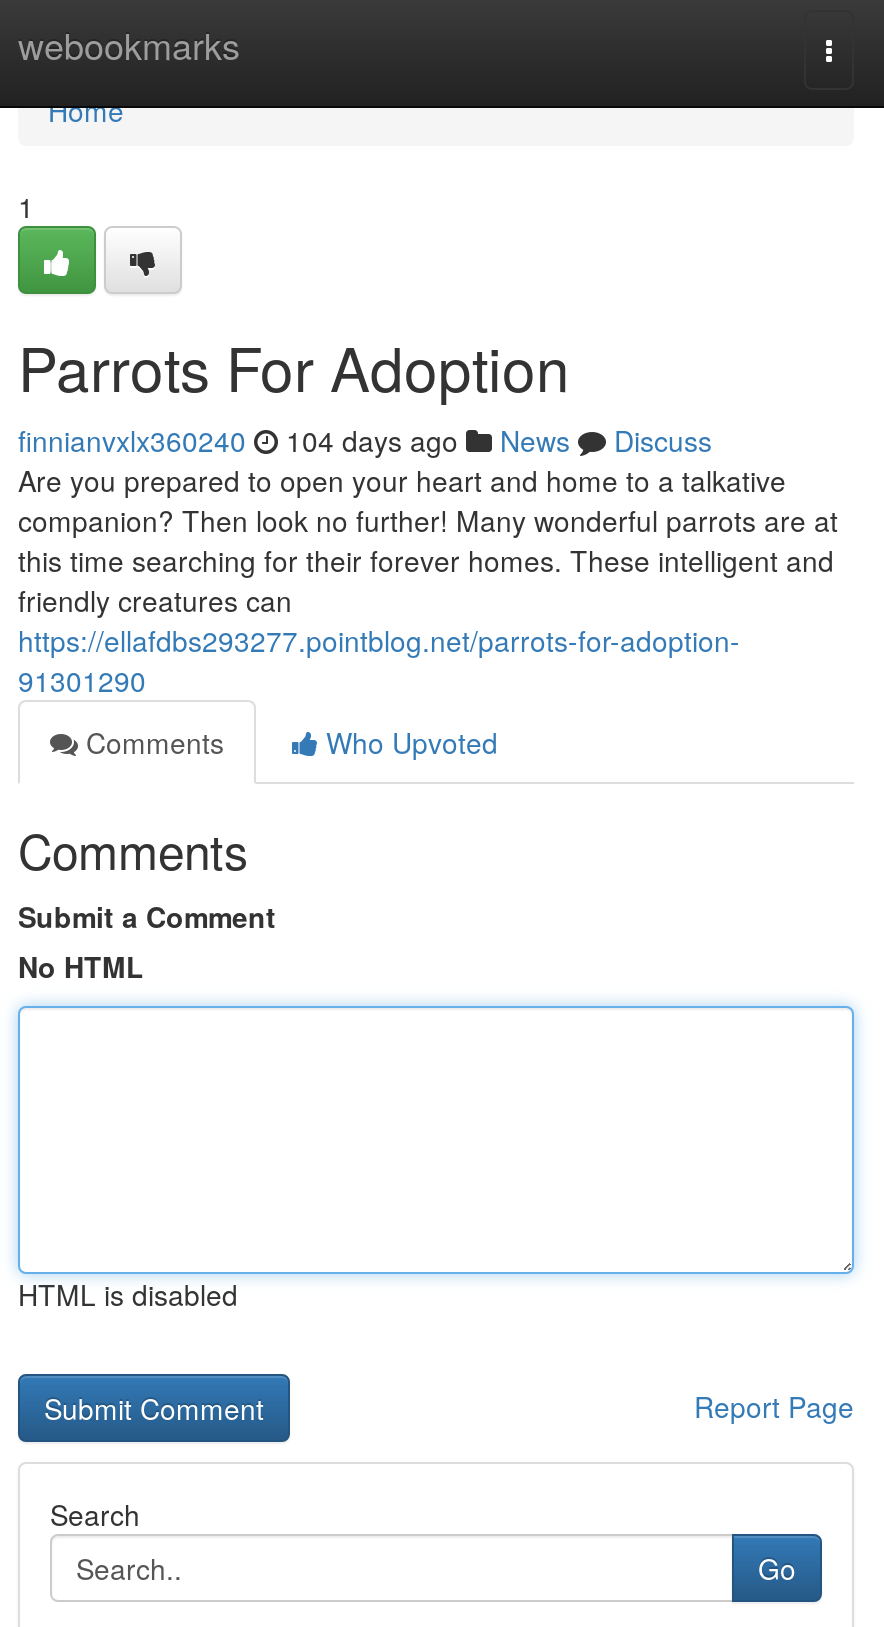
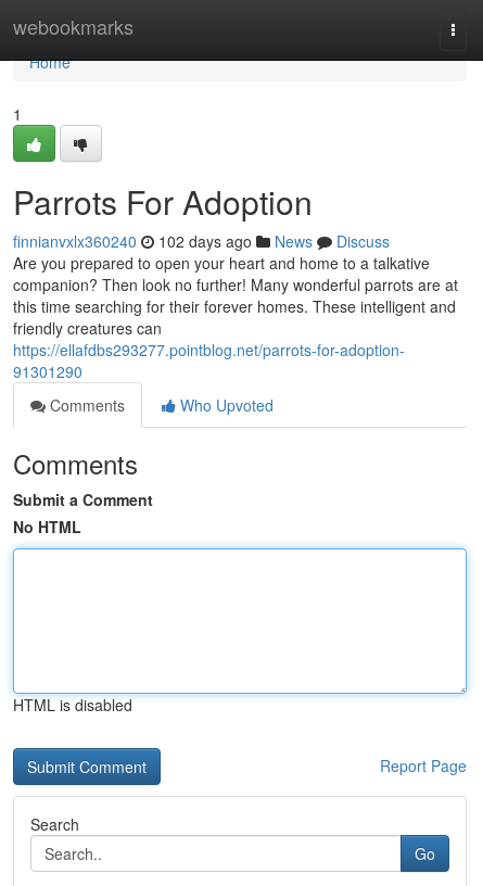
- finnianvxlx360240 104 days ago News Discuss
+ finnianvxlx360240 102 days ago News Discuss
